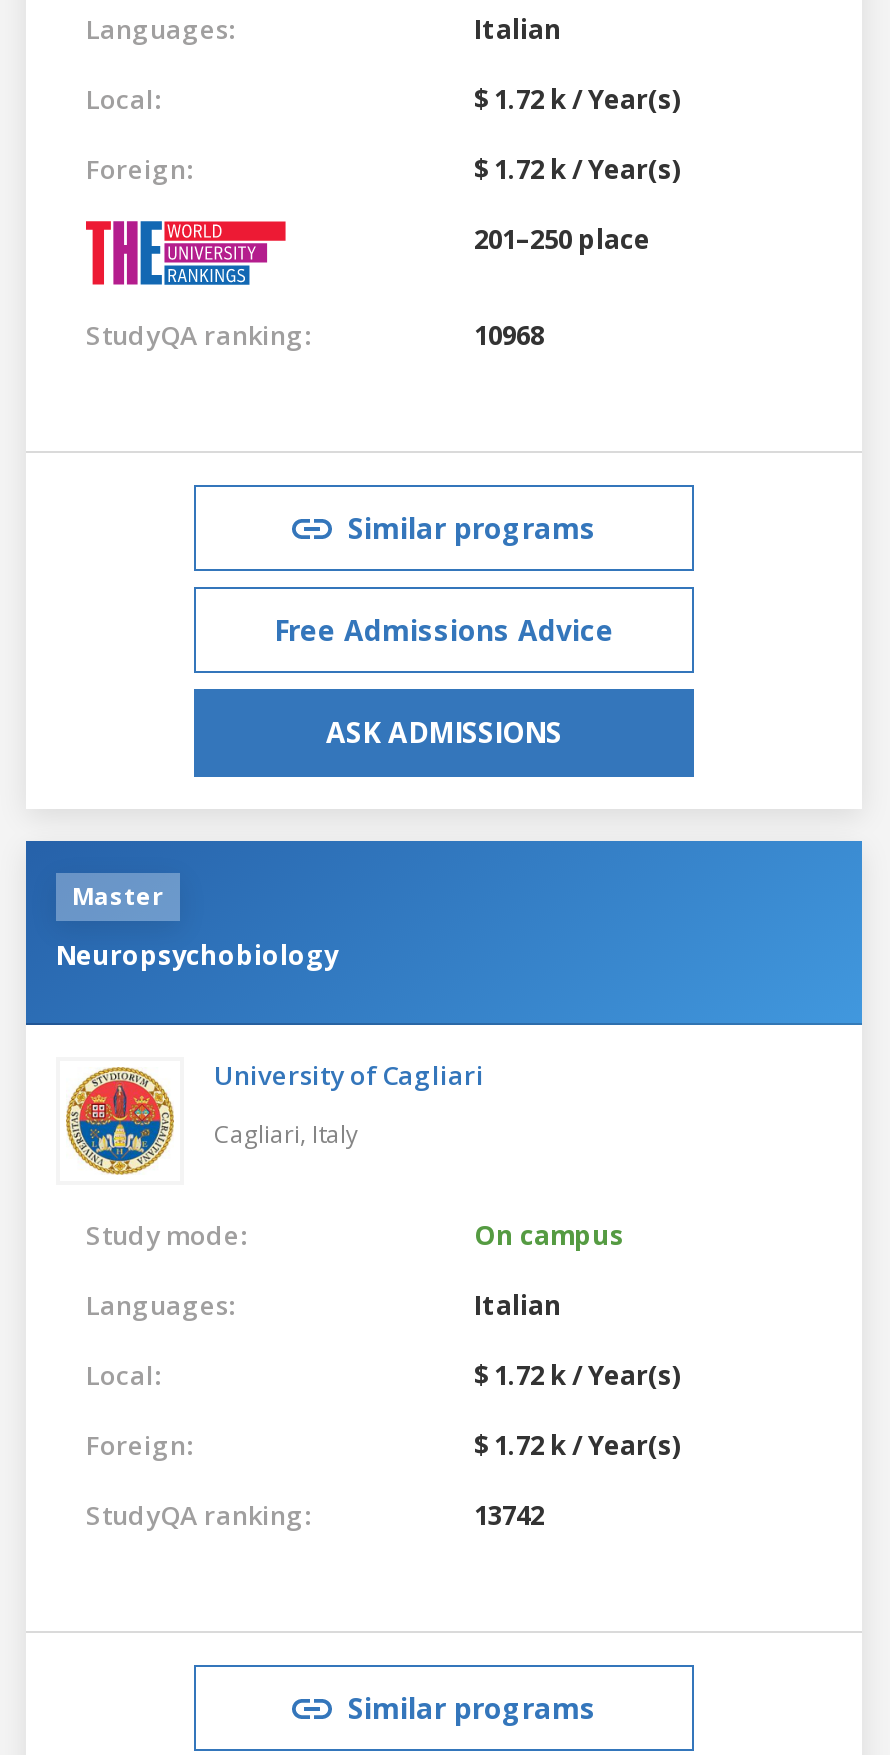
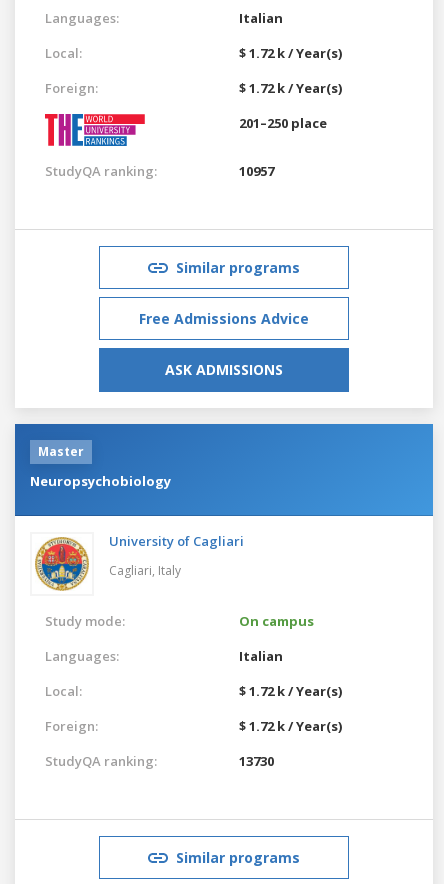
- 10968
+ 10957

- 13742
+ 13730
